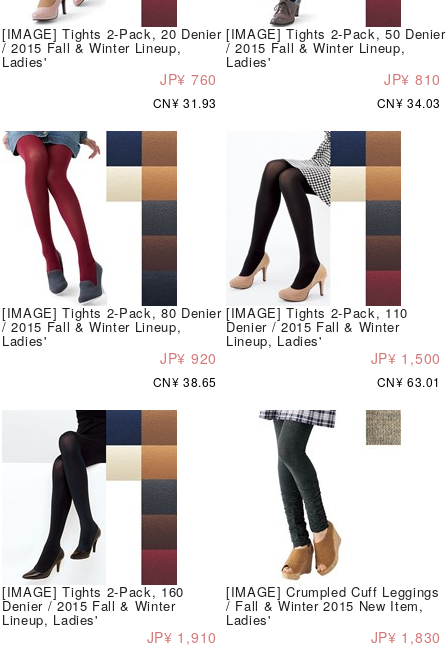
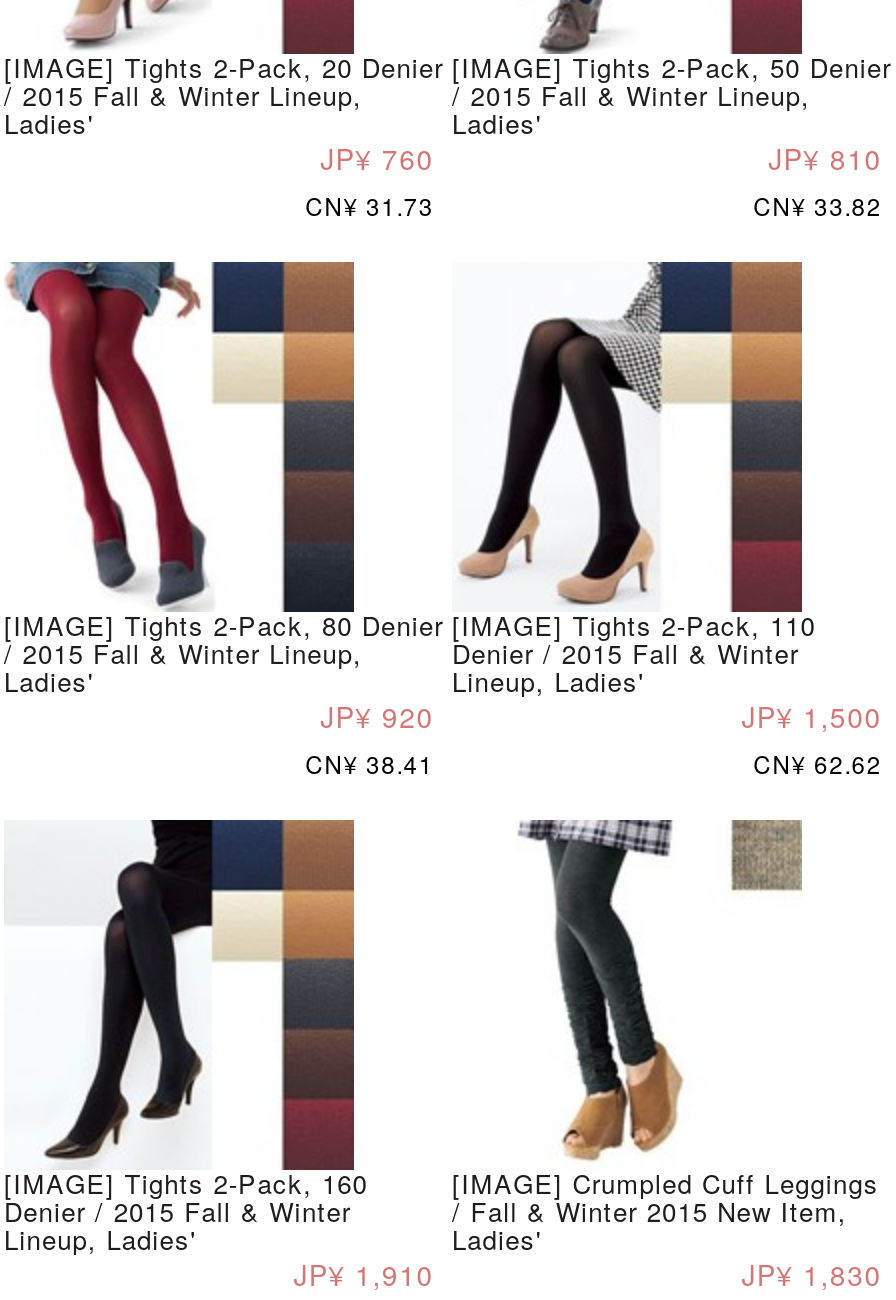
- CN¥ 31.93
+ CN¥ 31.73

- CN¥ 34.03
+ CN¥ 33.82

- CN¥ 38.65
+ CN¥ 38.41

- CN¥ 63.01
+ CN¥ 62.62
